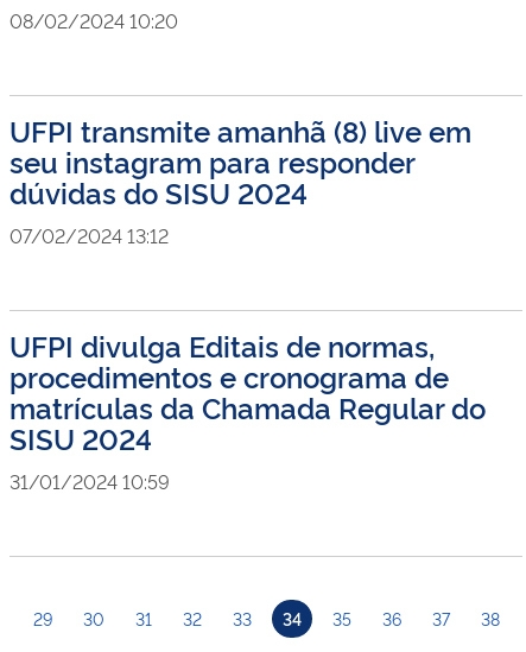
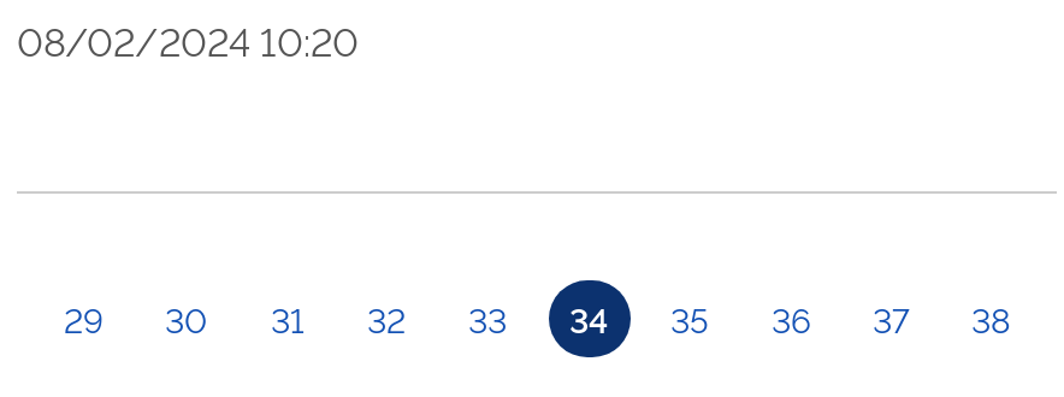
- UFPI transmite amanhã (8) live em
- seu instagram para responder
- dúvidas do SISU 2024
- 07/02/2024 13:12
- UFPI divulga Editais de normas,
- procedimentos e cronograma de
- matrículas da Chamada Regular do
- SISU 2024
- 31/01/2024 10:59
